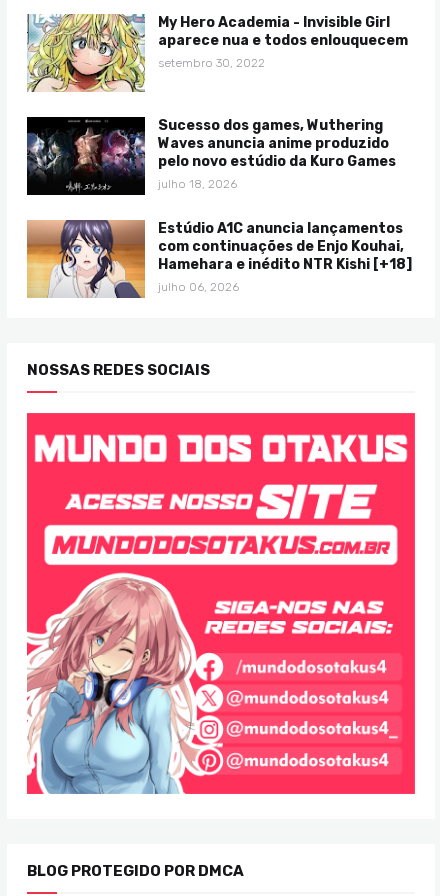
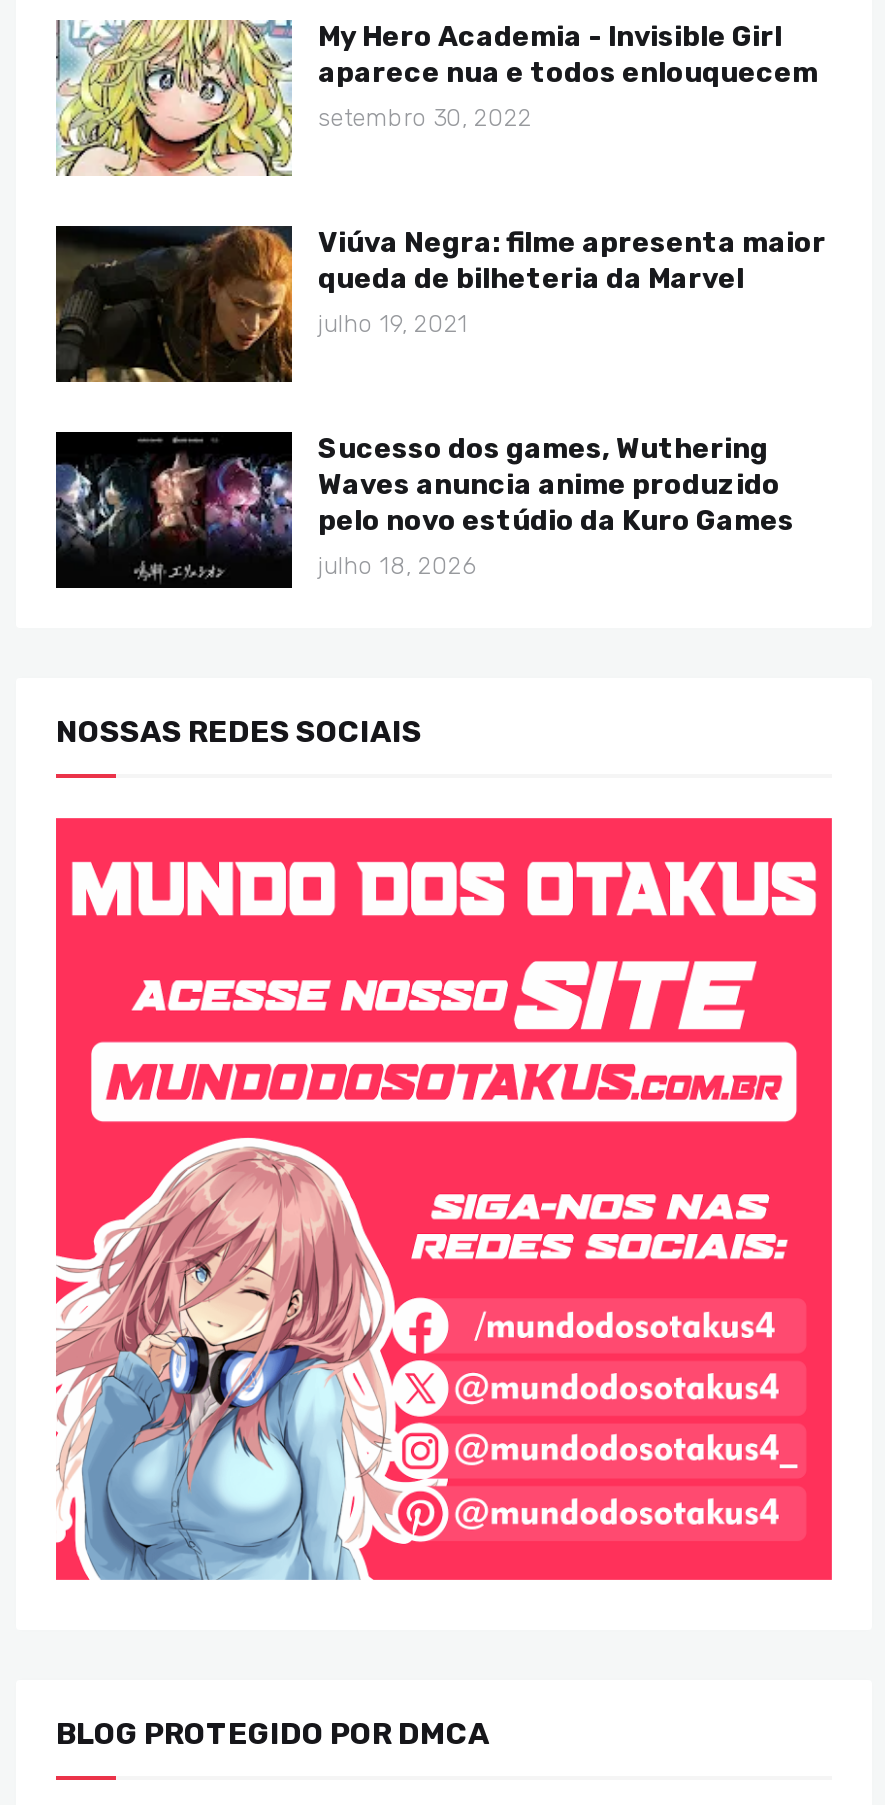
+ [image]
+ Viúva Negra: filme apresenta maior
+ queda de bilheteria da Marvel
+ julho 19, 2021

moved down: [image] | Sucesso dos games, Wuthering | Waves anuncia anime produzido | pelo novo estúdio da Kuro Games | julho 18, 2026

- [image]
- Estúdio A1C anuncia lançamentos
- com continuações de Enjo Kouhai,
- Hamehara e inédito NTR Kishi [+18]
- julho 06, 2026
